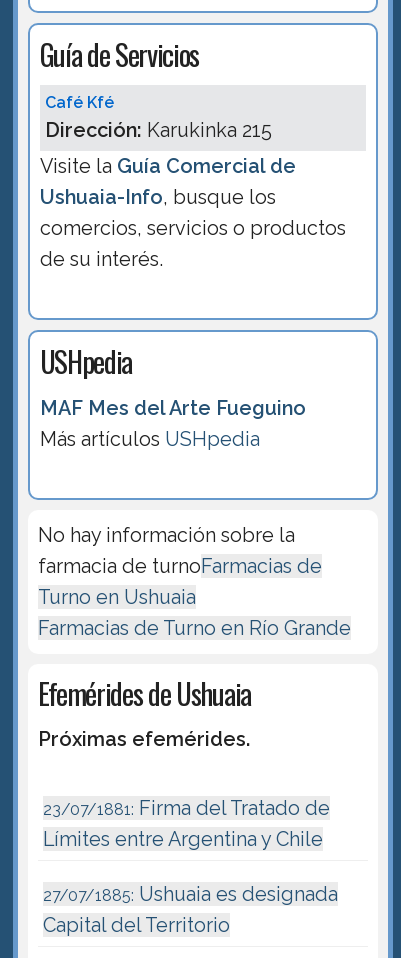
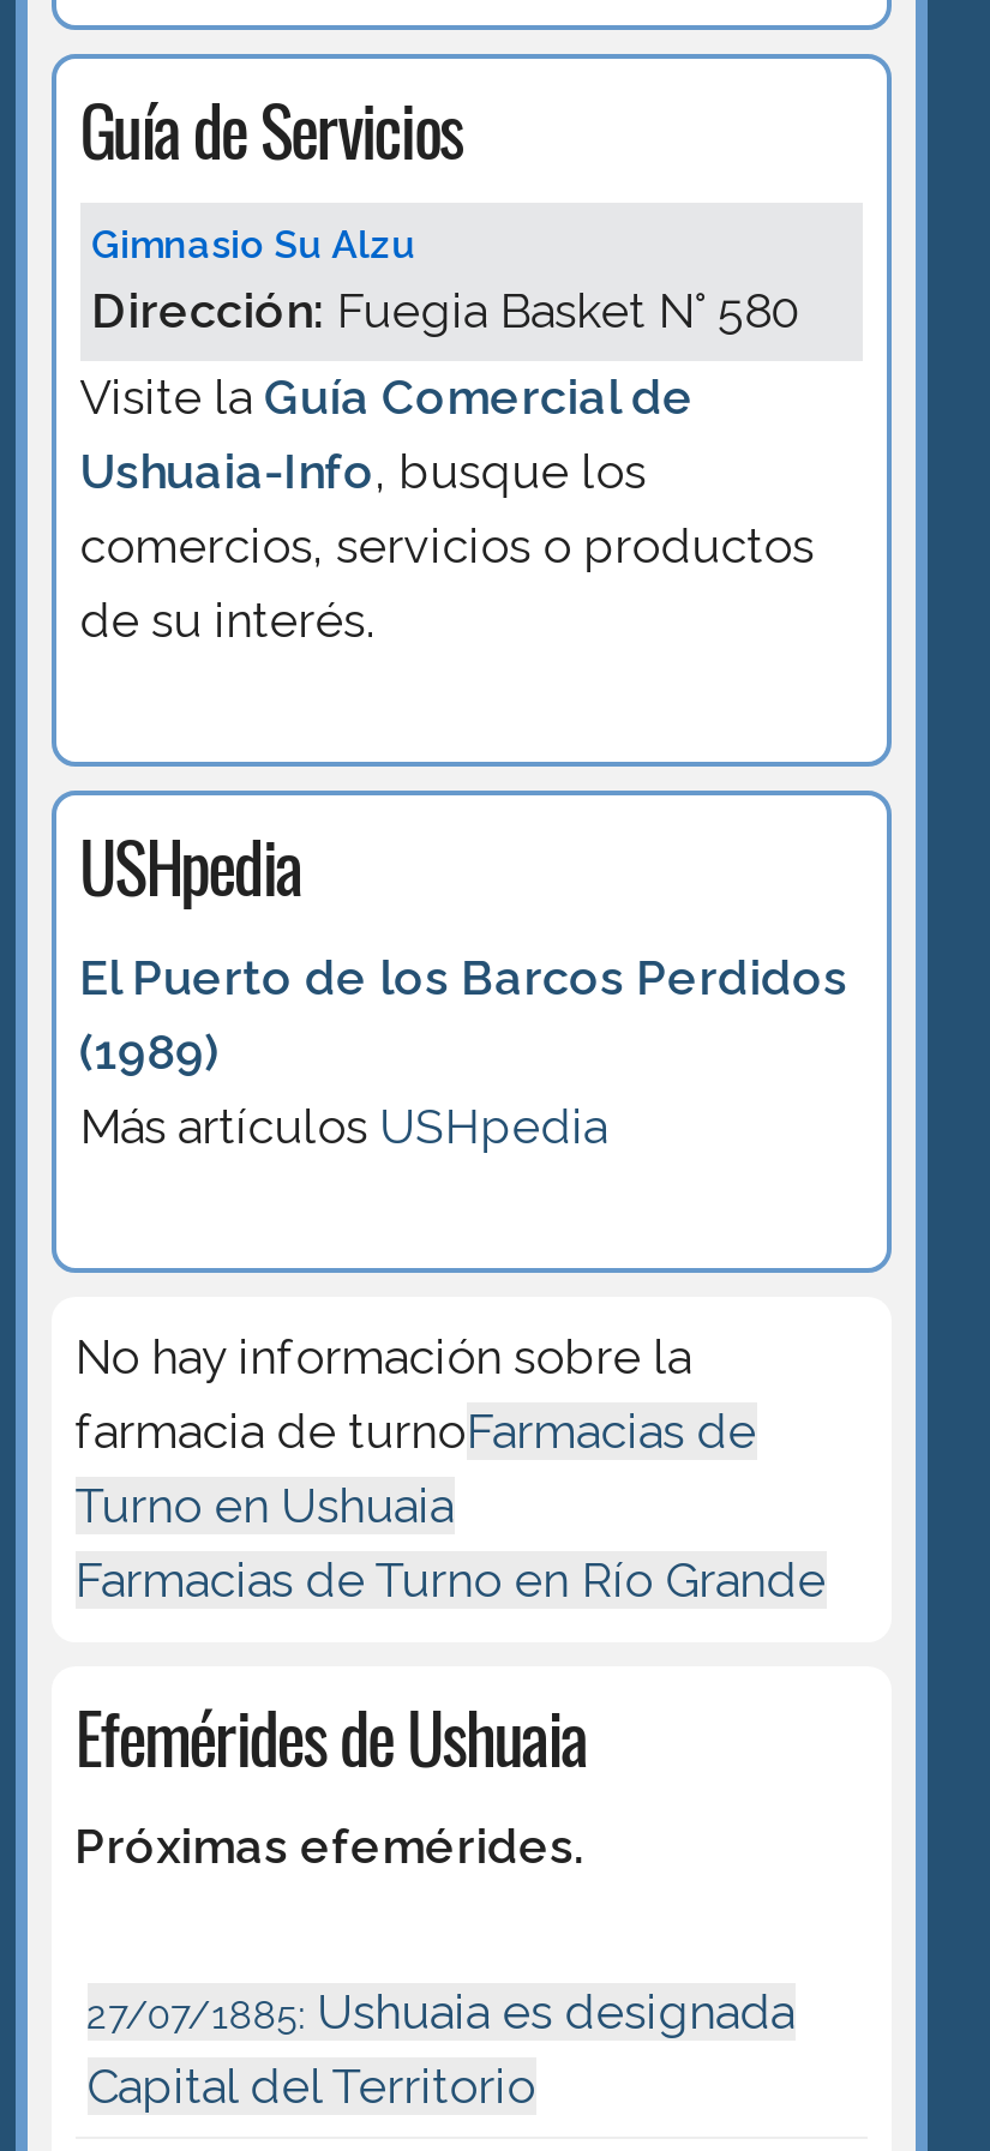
- Café Kfé
- Dirección: Karukinka 215
+ Gimnasio Su Alzu
+ Dirección: Fuegia Basket N° 580

- MAF Mes del Arte Fueguino
+ El Puerto de los Barcos Perdidos
+ (1989)

moved down: Más artículos USHpedia | No hay información sobre la | farmacia de turnoFarmacias de | Turno en Ushuaia | Farmacias de Turno en Río Grande | Efemérides de Ushuaia | Próximas efemérides.

- 23/07/1881: Firma del Tratado de
- Límites entre Argentina y Chile
